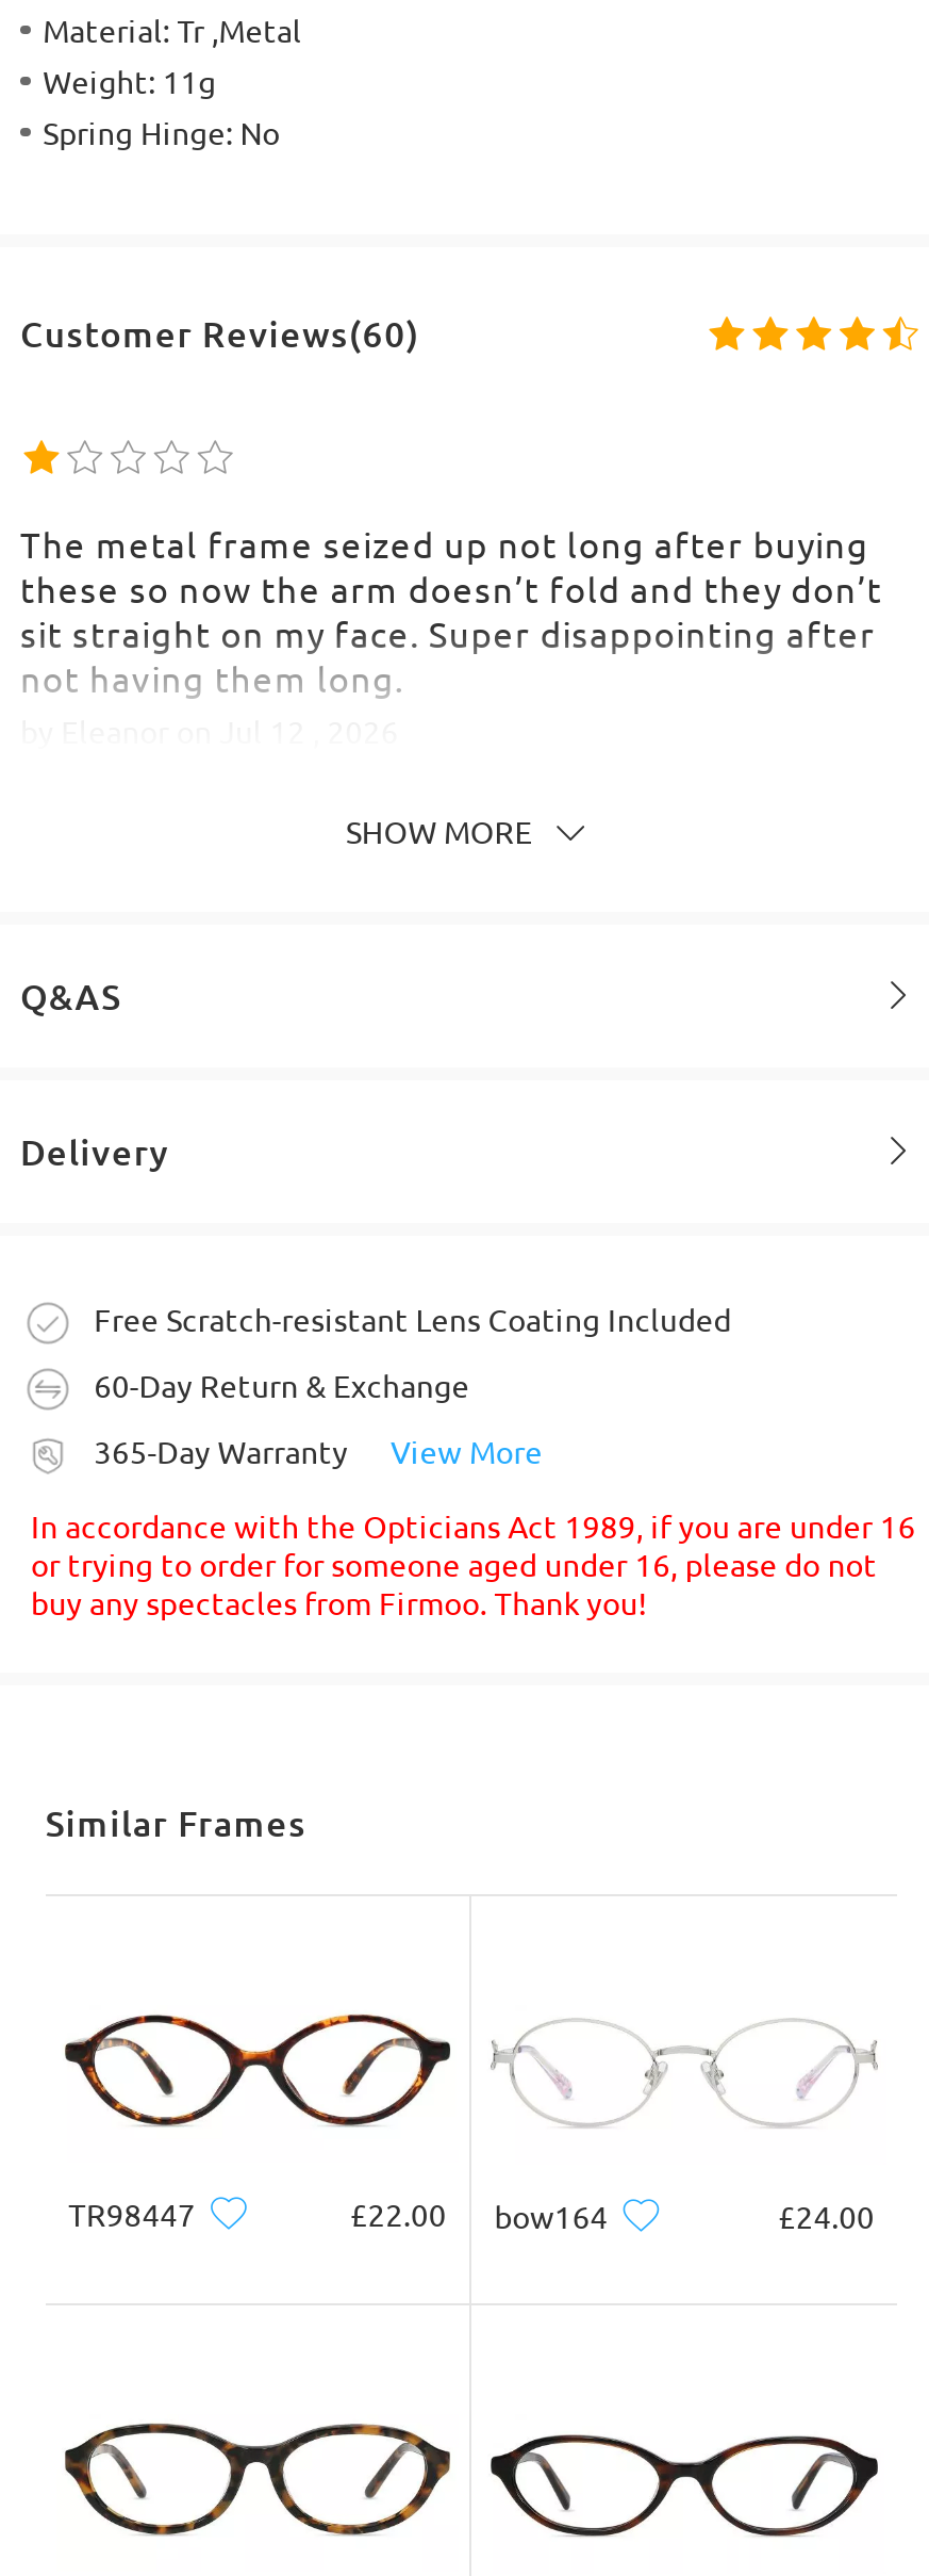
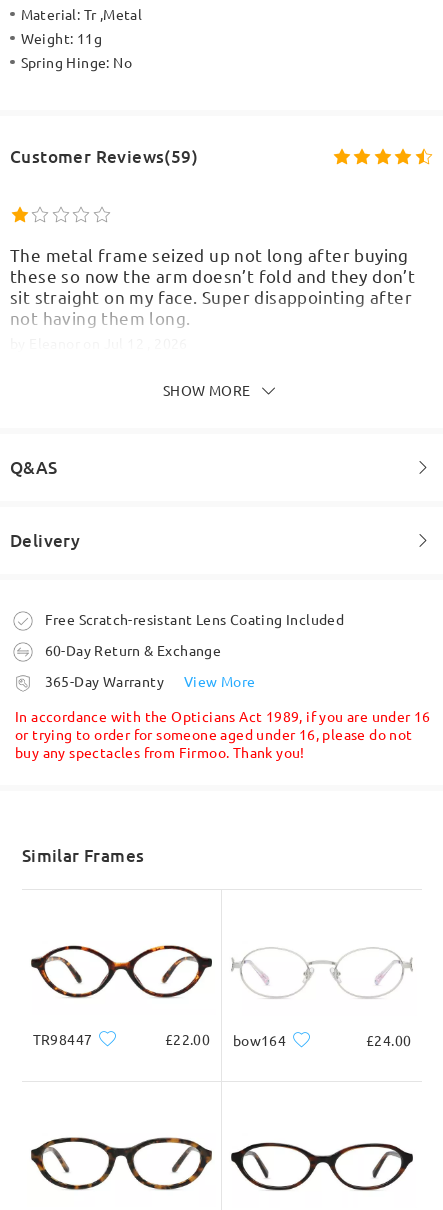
- Customer Reviews(60)
+ Customer Reviews(59)
